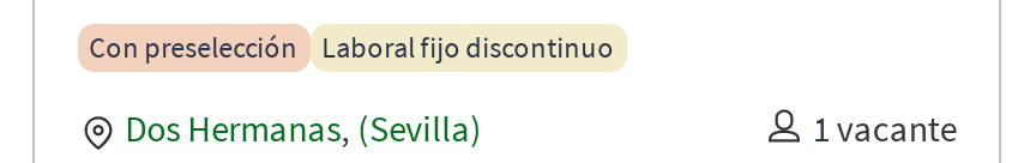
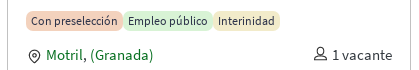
- Laboral fijo discontinuo
+ Empleo público
+ Interinidad

- Dos Hermanas, (Sevilla)
+ Motril, (Granada)
